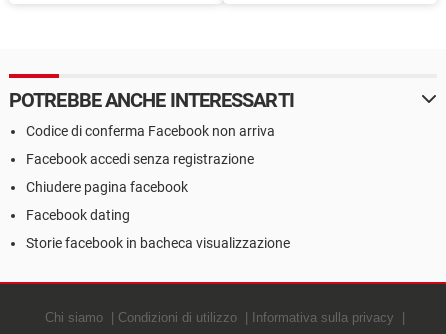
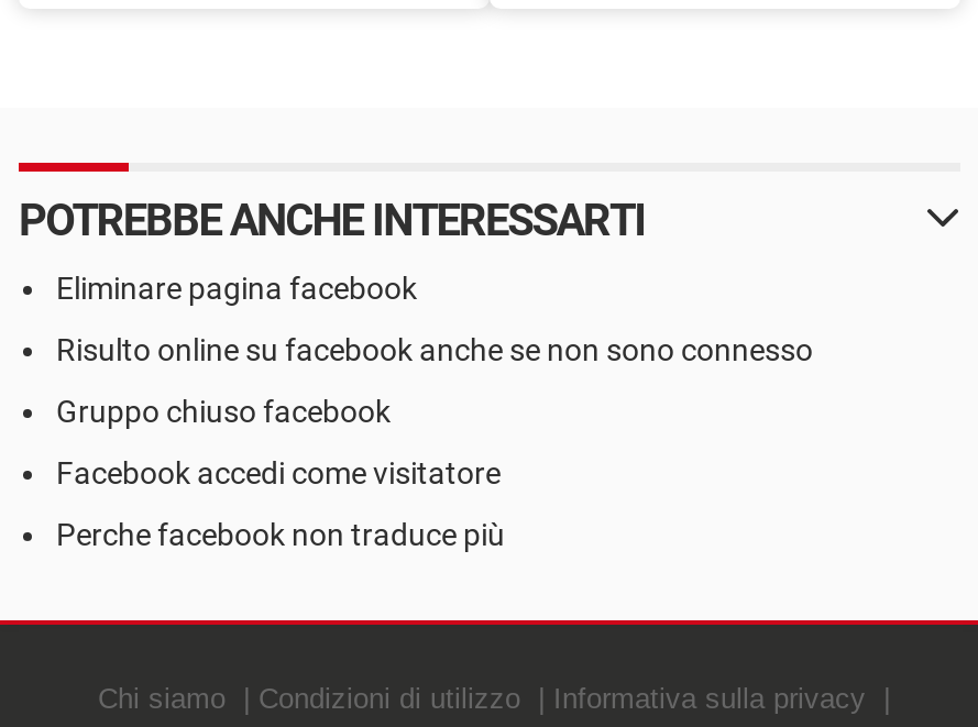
- Codice di conferma Facebook non arriva
+ Eliminare pagina facebook

- Facebook accedi senza registrazione
+ Risulto online su facebook anche se non sono connesso

- Chiudere pagina facebook
+ Gruppo chiuso facebook

- Facebook dating
+ Facebook accedi come visitatore

- Storie facebook in bacheca visualizzazione
+ Perche facebook non traduce più
